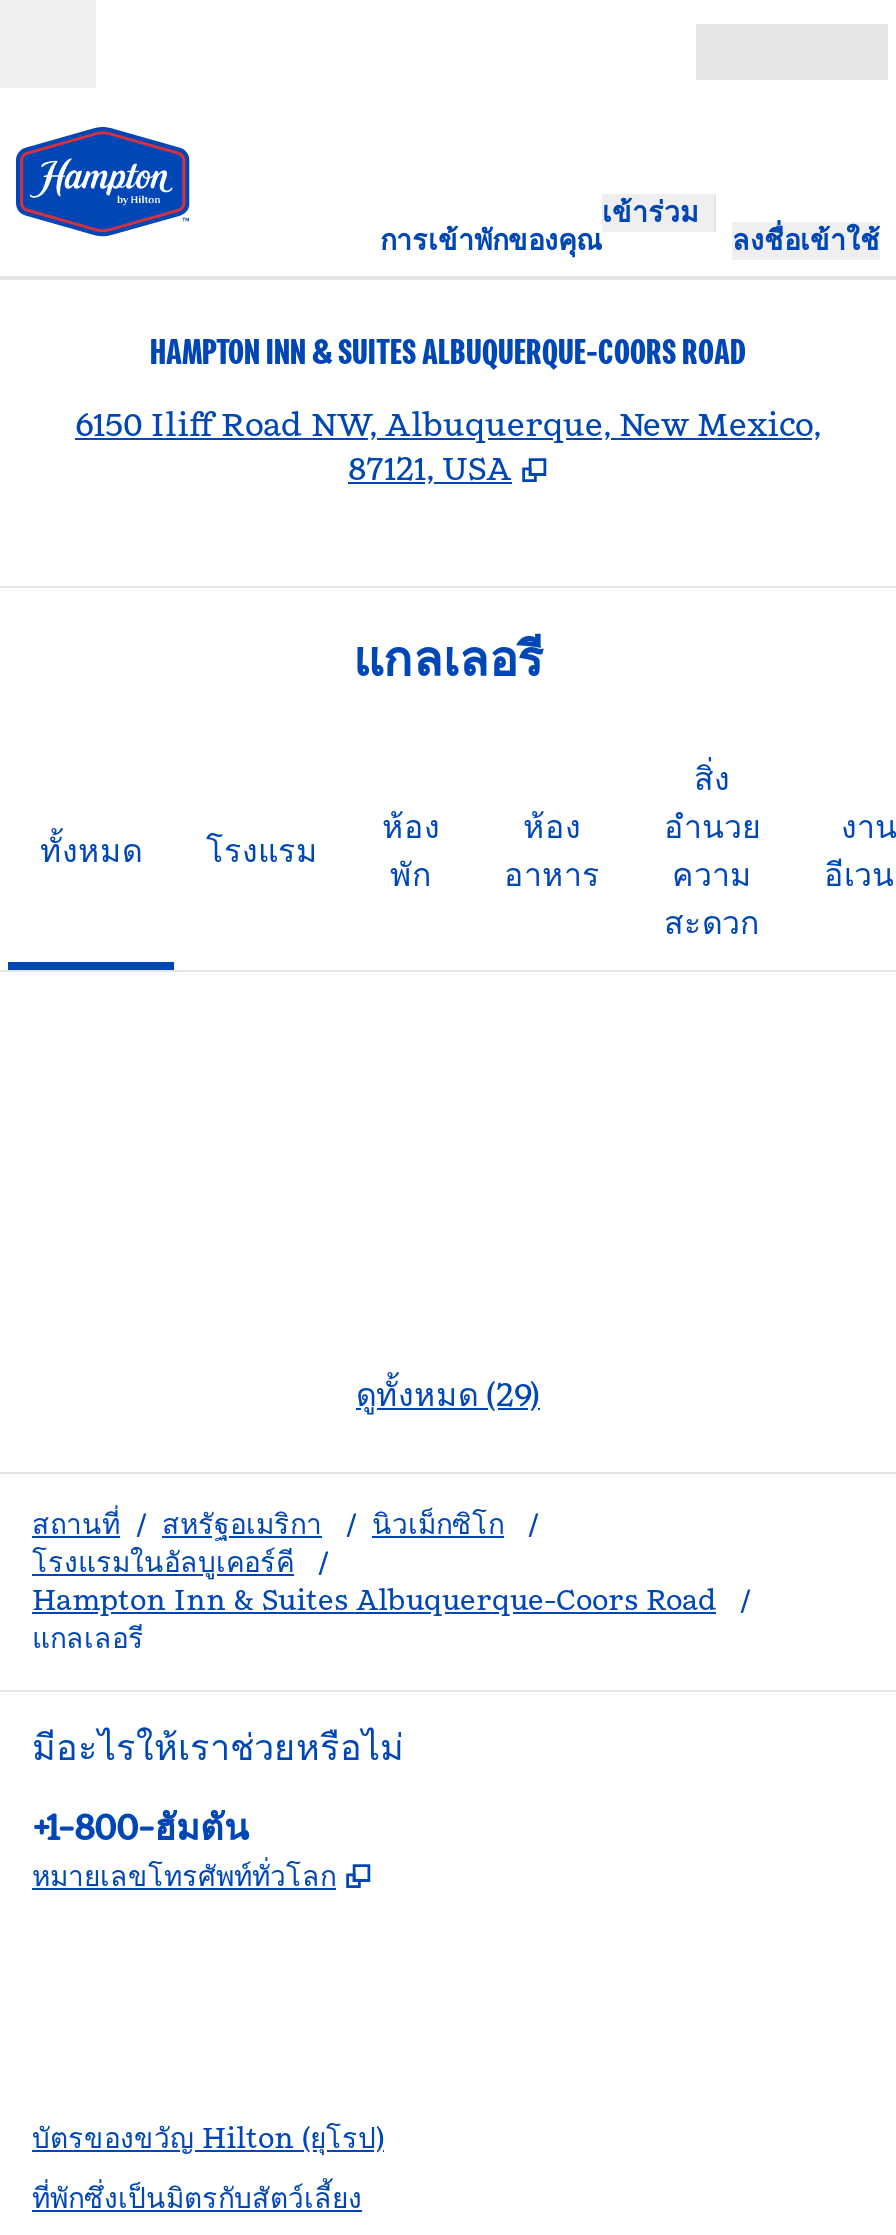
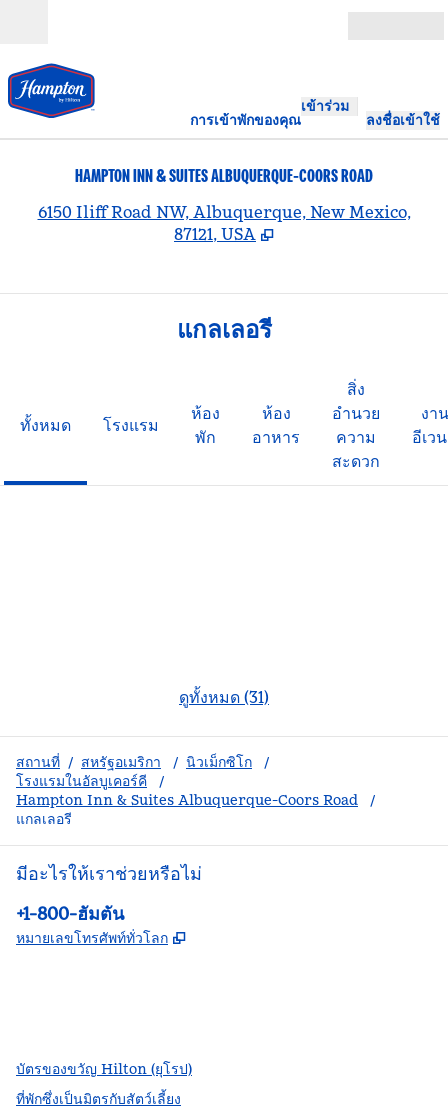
- ดูทั้งหมด (29)
+ ดูทั้งหมด (31)
